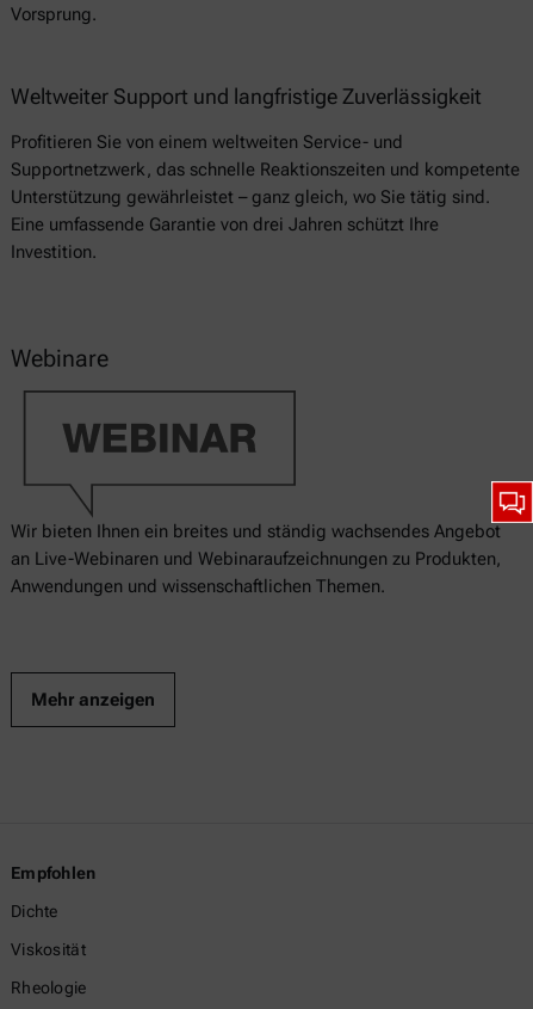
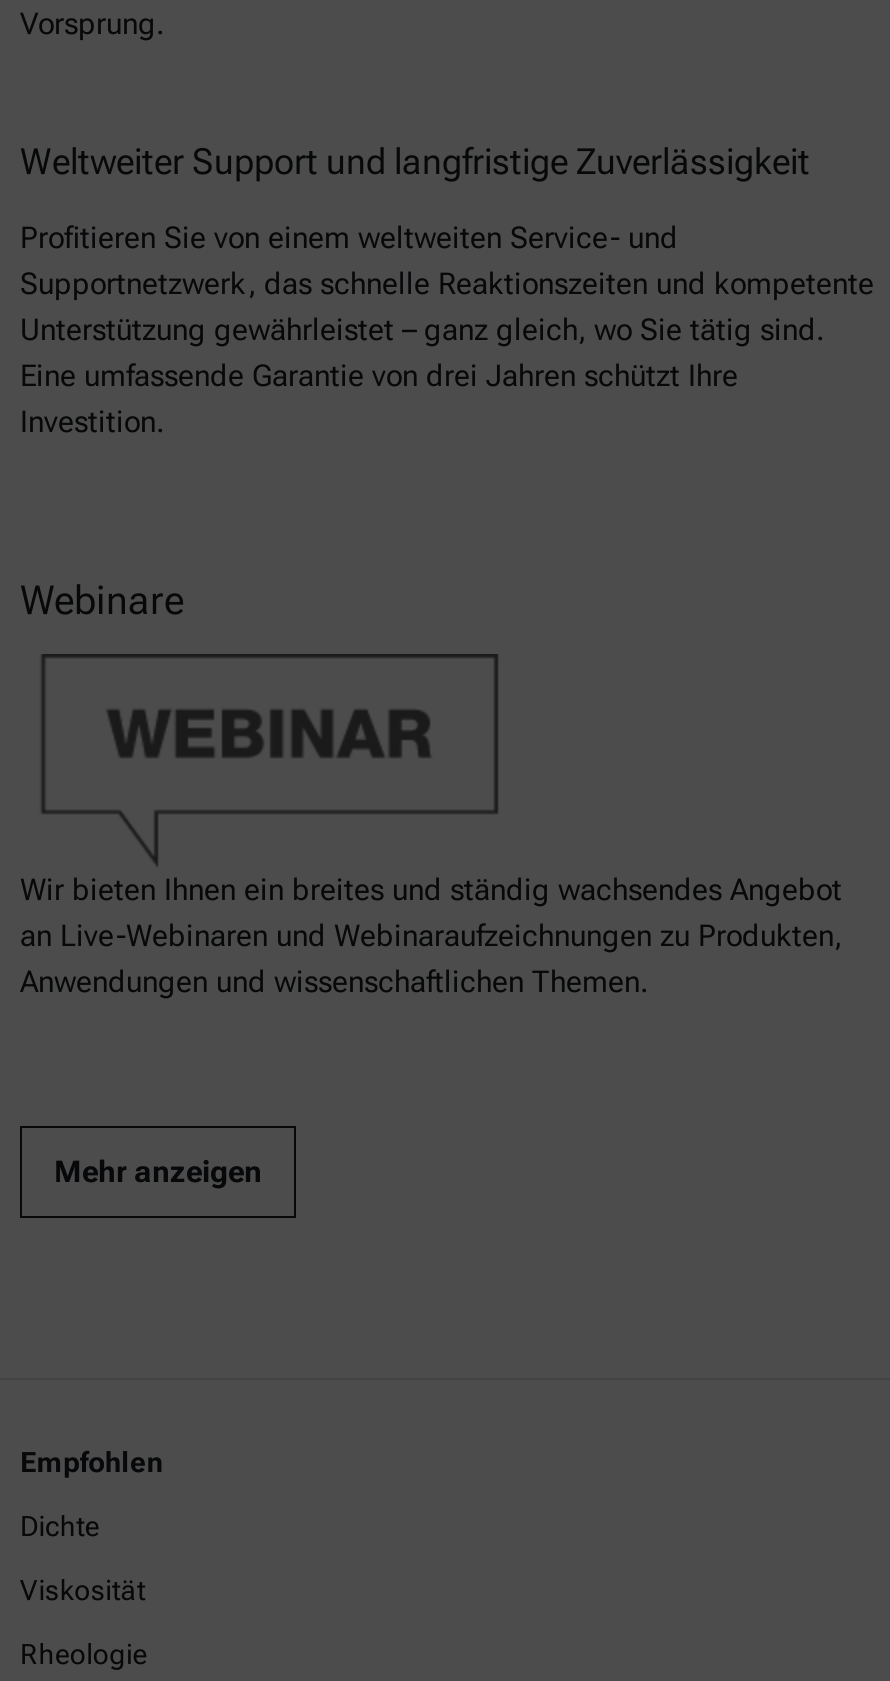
- [image]
